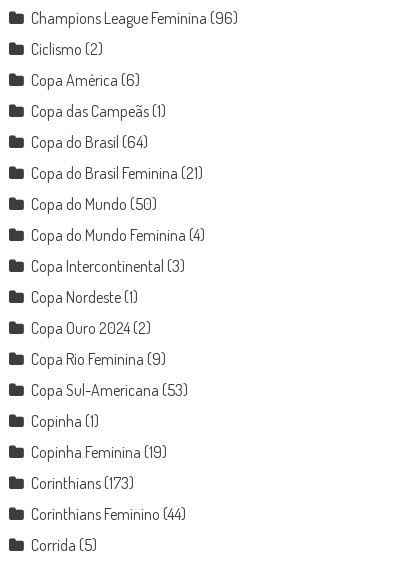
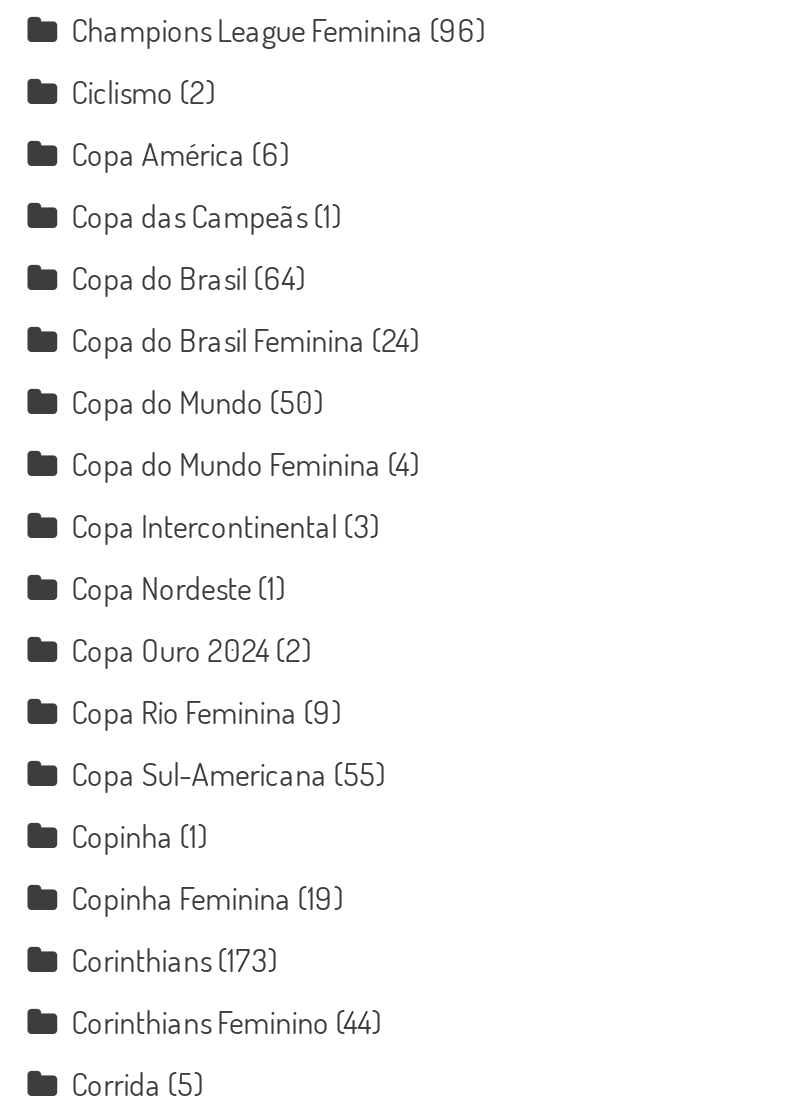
- Copa do Brasil Feminina (21)
+ Copa do Brasil Feminina (24)

- Copa Sul-Americana (53)
+ Copa Sul-Americana (55)
